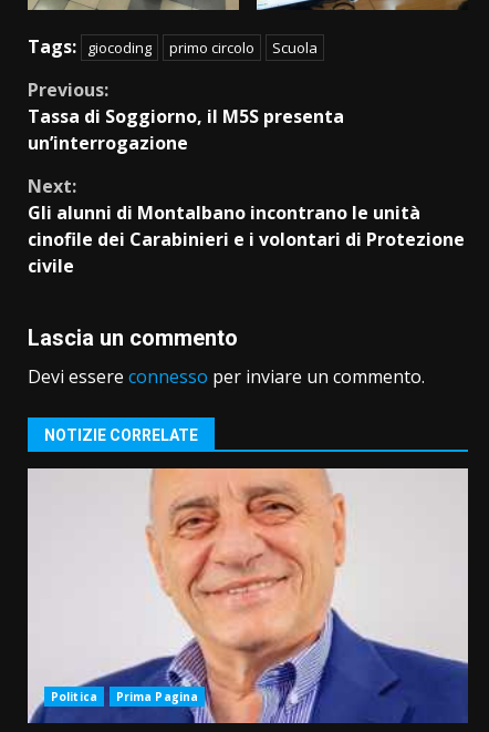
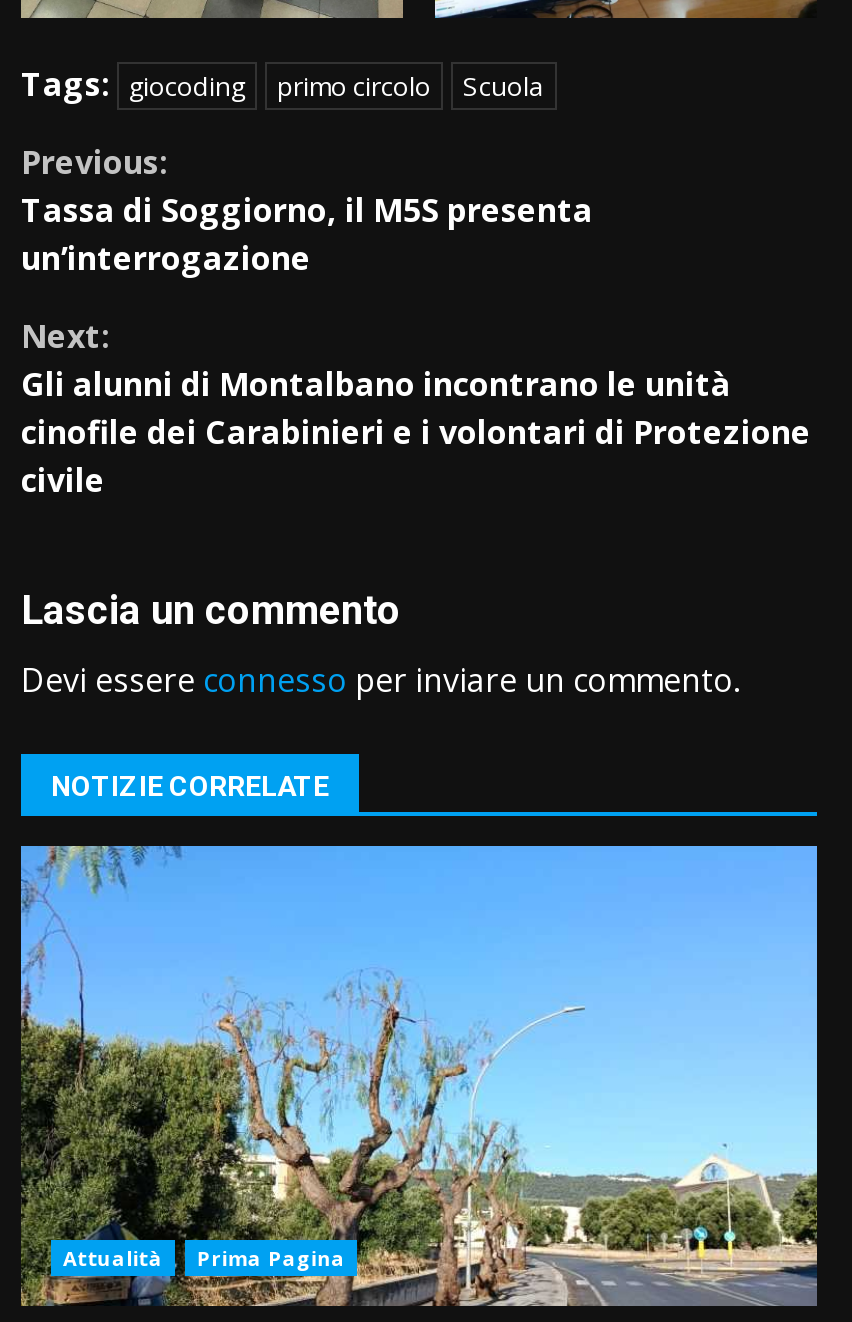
- [image]
- Politica
+ [image]
+ Attualità
